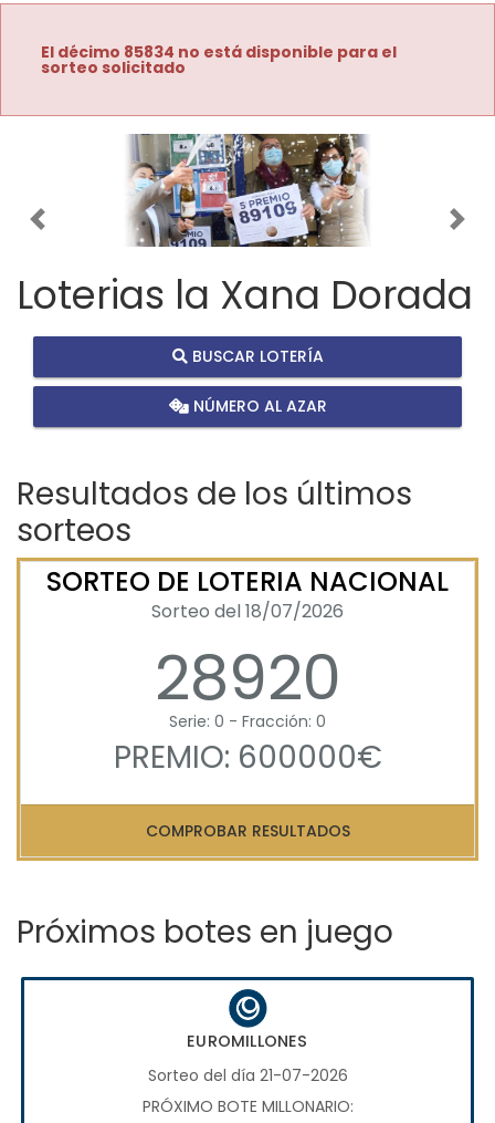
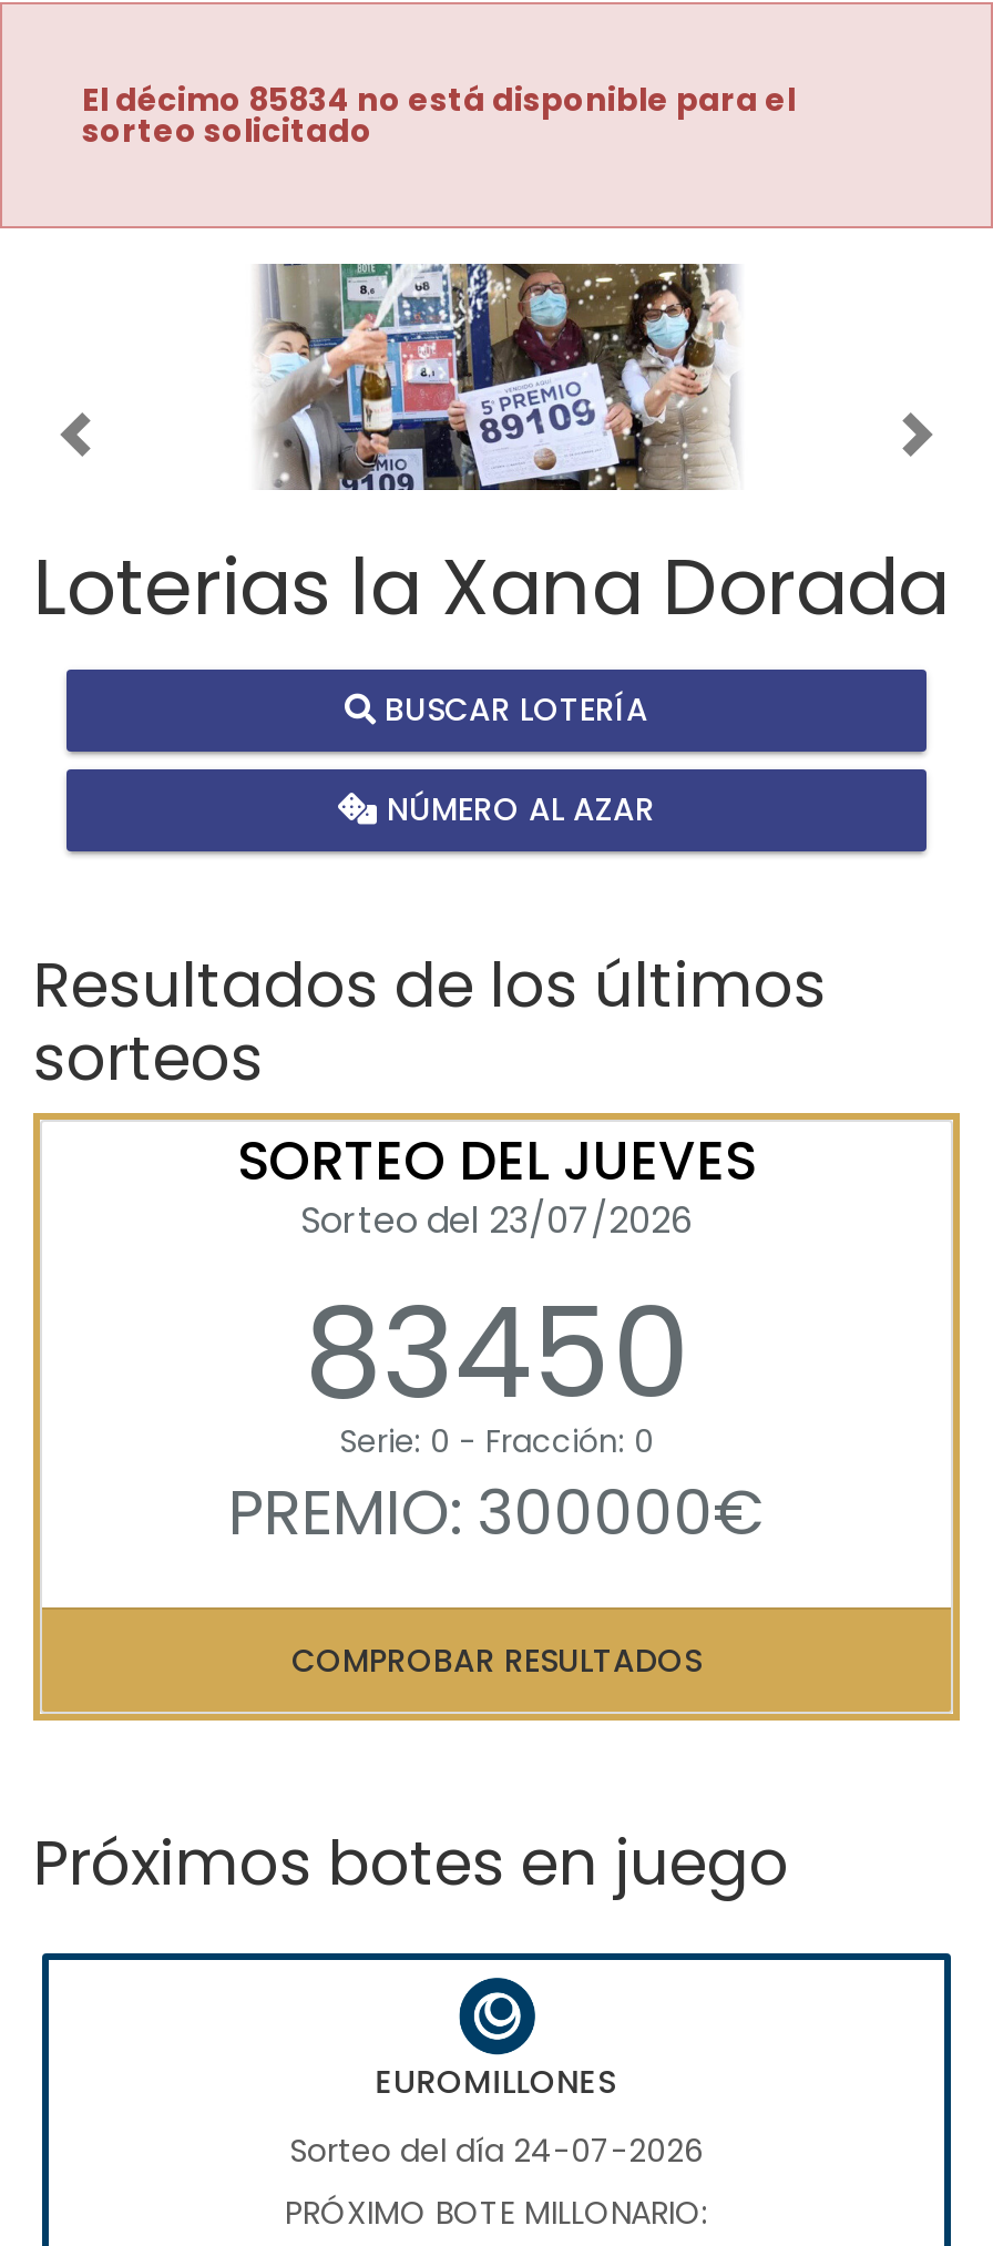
- SORTEO DE LOTERIA NACIONAL
- Sorteo del 18/07/2026
- 28920
+ SORTEO DEL JUEVES
+ Sorteo del 23/07/2026
+ 83450

- PREMIO: 600000€
+ PREMIO: 300000€

- Sorteo del día 21-07-2026
+ Sorteo del día 24-07-2026
